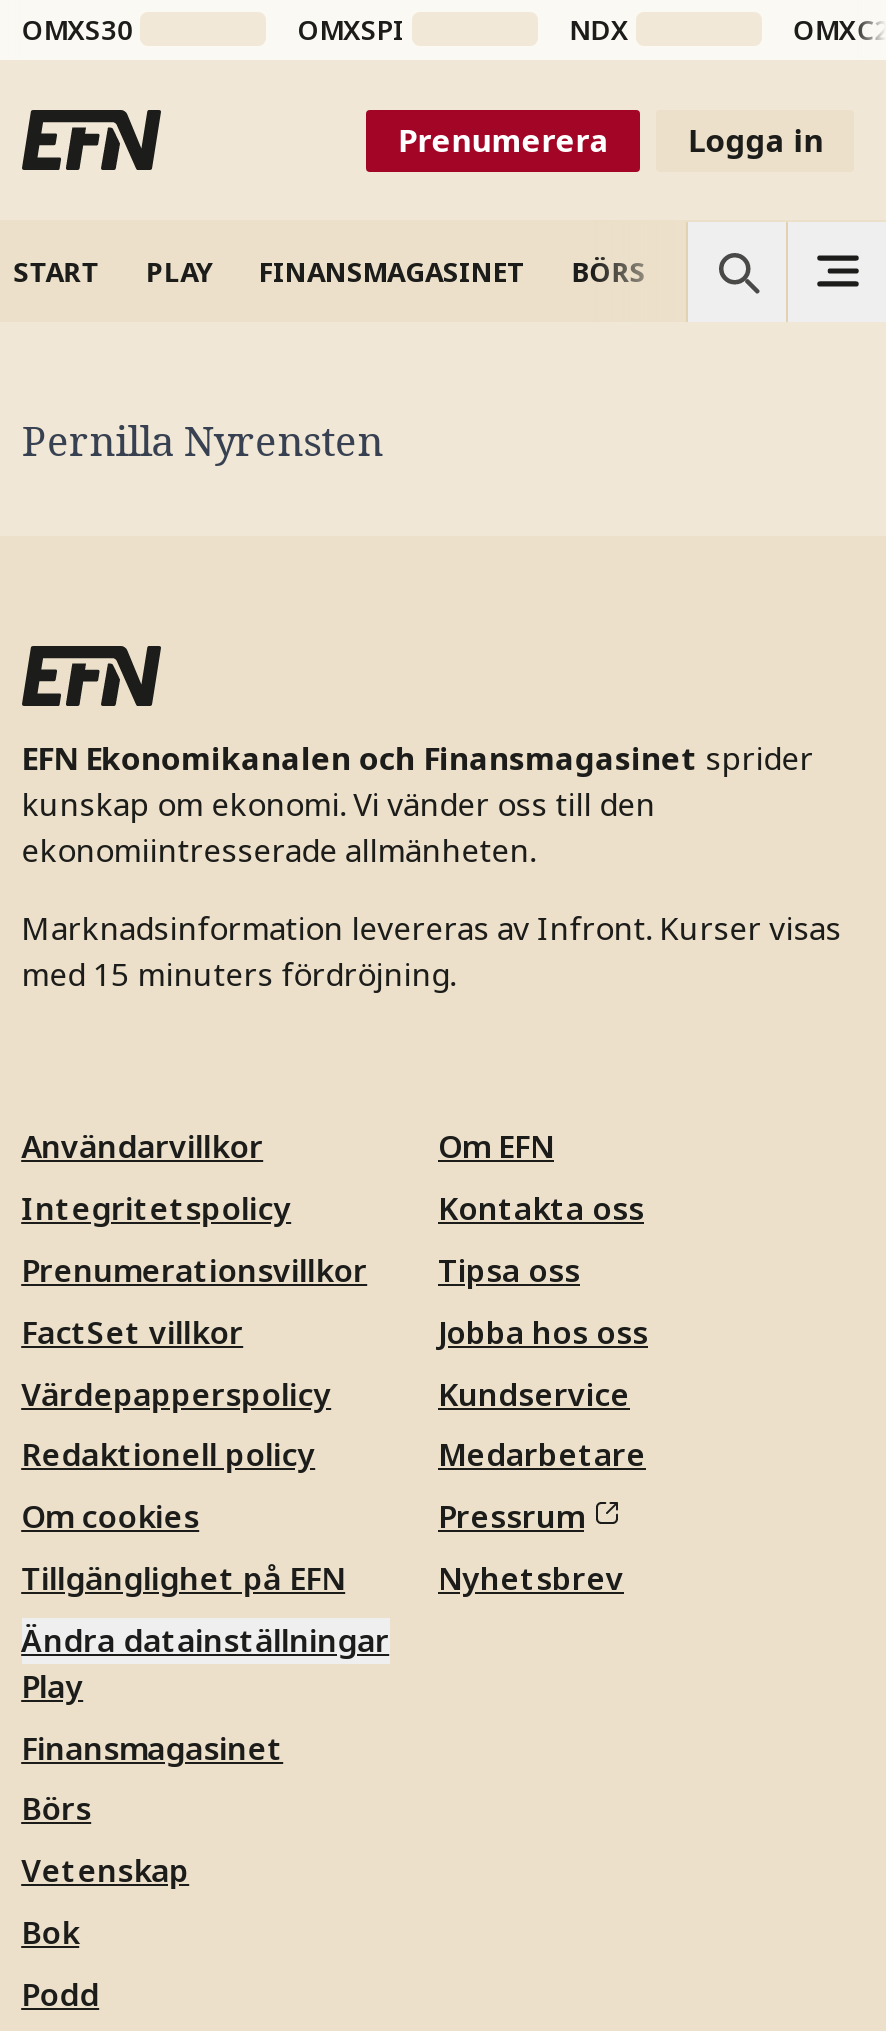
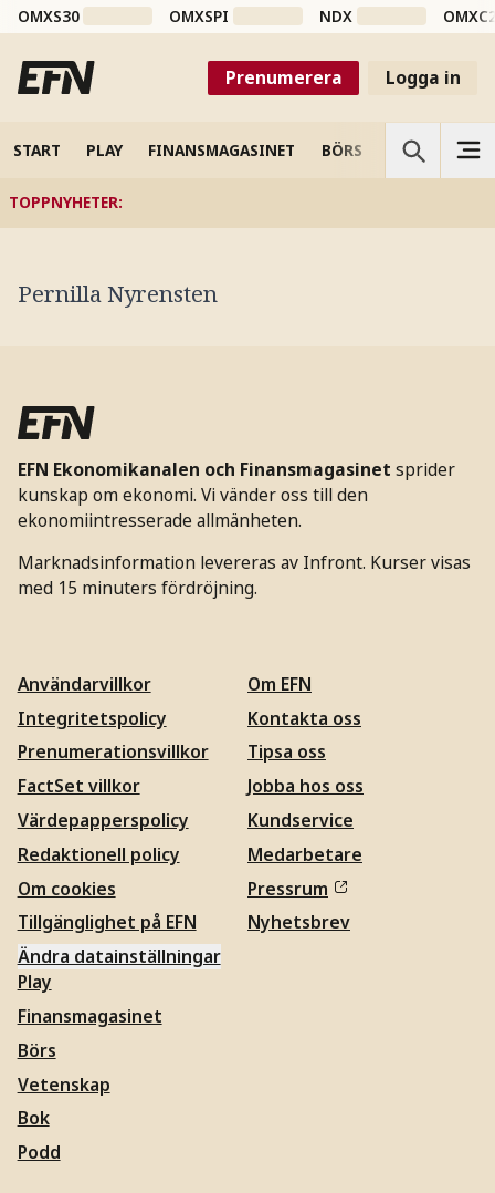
+ TOPPNYHETER:
